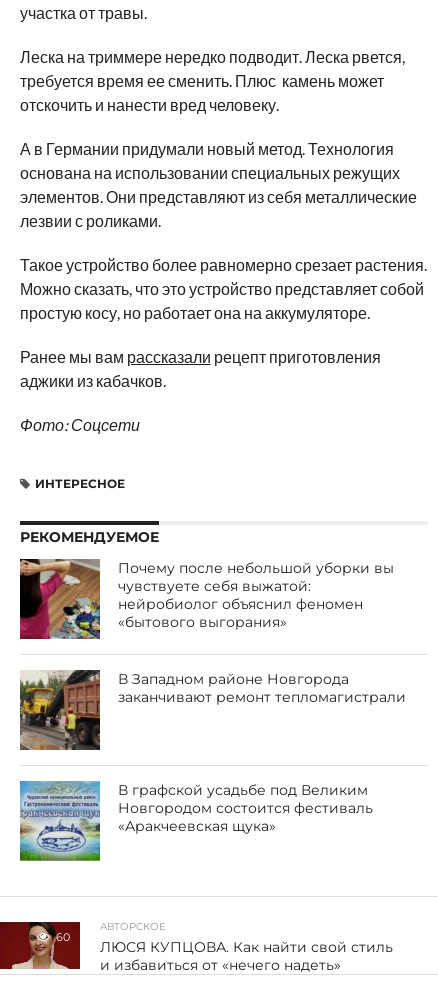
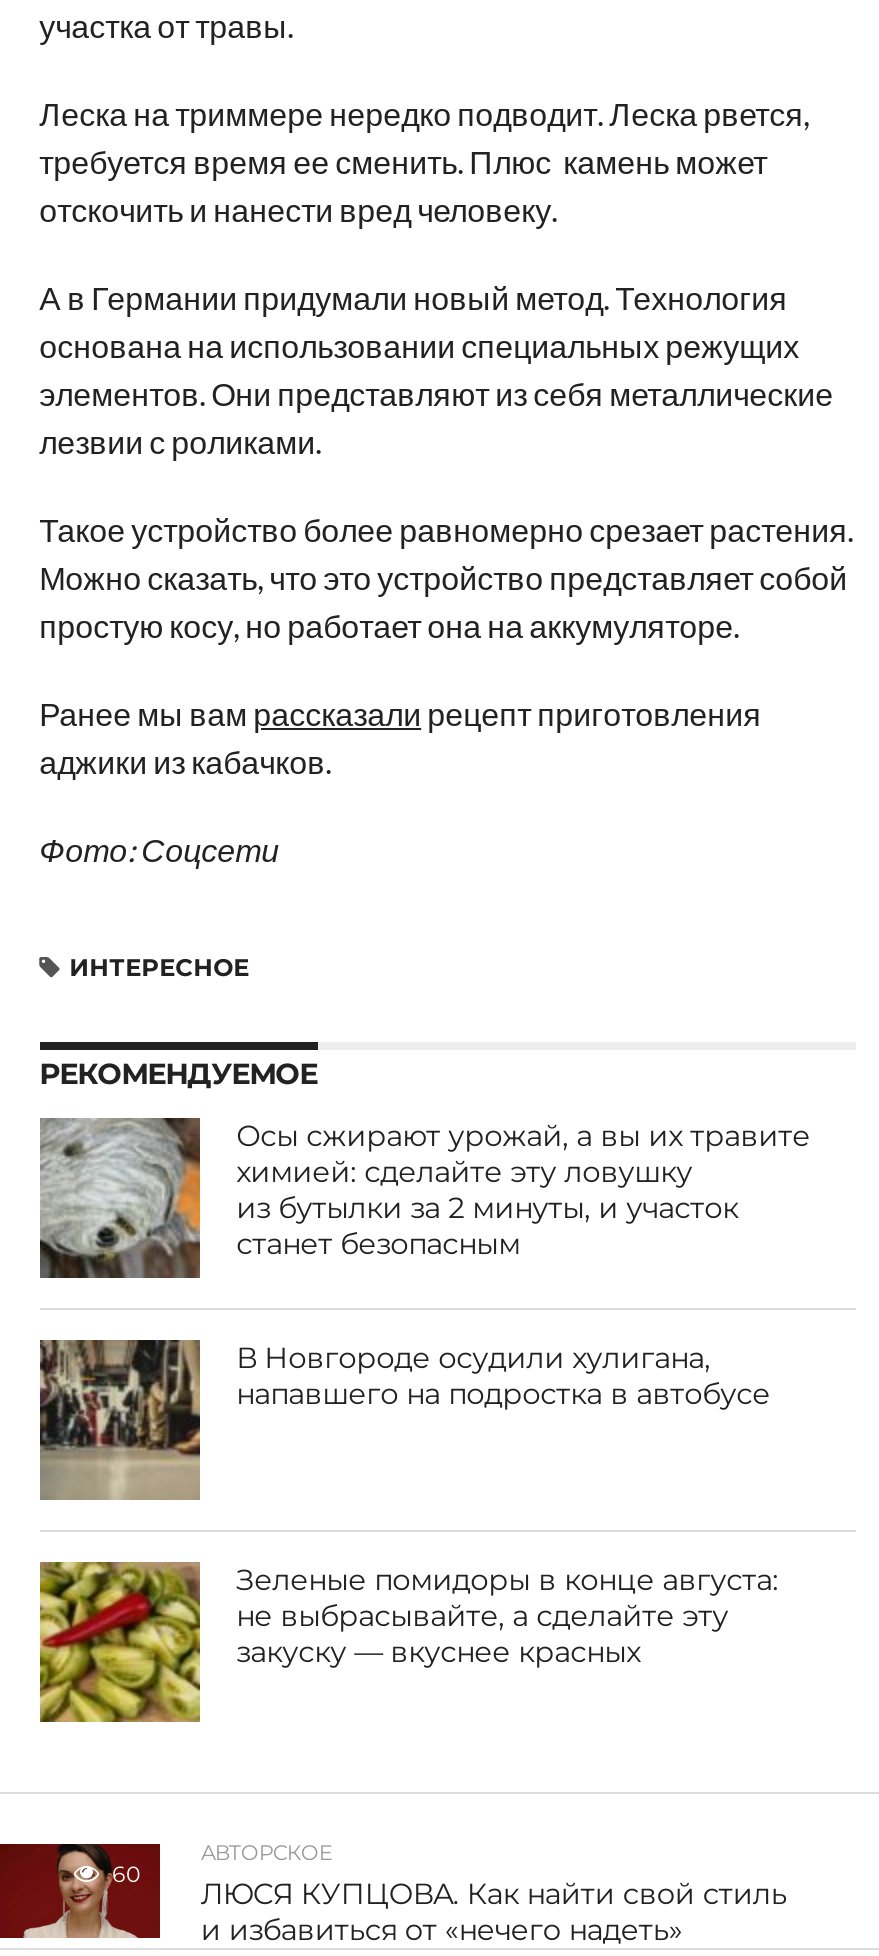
- [image]
- Почему после небольшой уборки вы
- чувствуете себя выжатой:
- нейробиолог объяснил феномен
- «бытового выгорания»
+ [image]
+ Осы сжирают урожай, а вы их травите
+ химией: сделайте эту ловушку
+ из бутылки за 2 минуты, и участок
+ станет безопасным

- [image]
- В Западном районе Новгорода
- заканчивают ремонт тепломагистрали
+ [image]
+ В Новгороде осудили хулигана,
+ напавшего на подростка в автобусе

- [image]
- В графской усадьбе под Великим
- Новгородом состоится фестиваль
- «Аракчеевская щука»
+ [image]
+ Зеленые помидоры в конце августа:
+ не выбрасывайте, а сделайте эту
+ закуску — вкуснее красных
